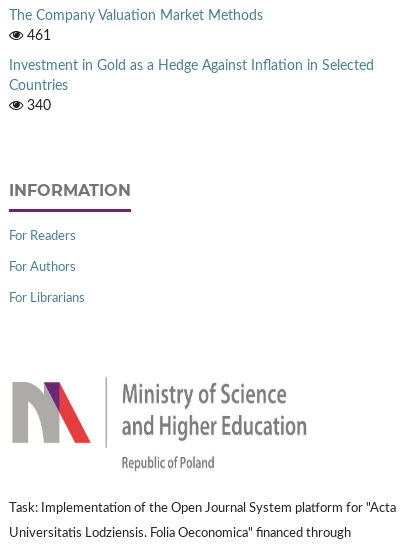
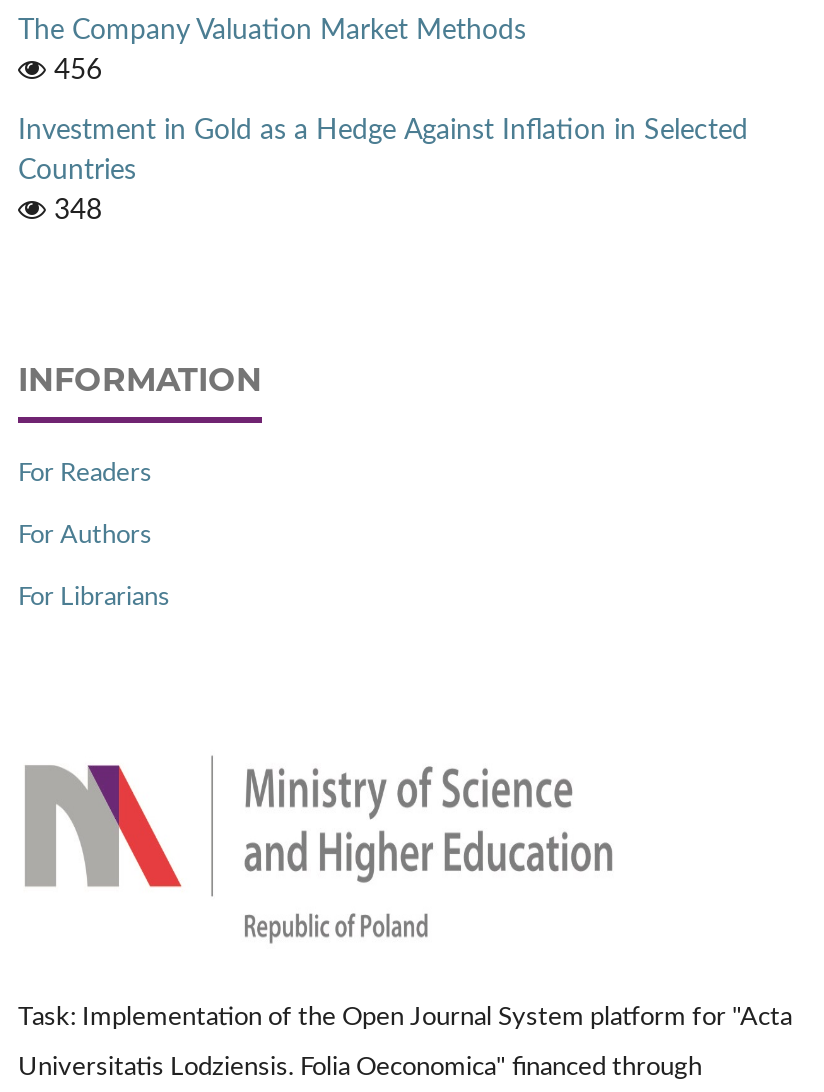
- 461
+ 456

- 340
+ 348
